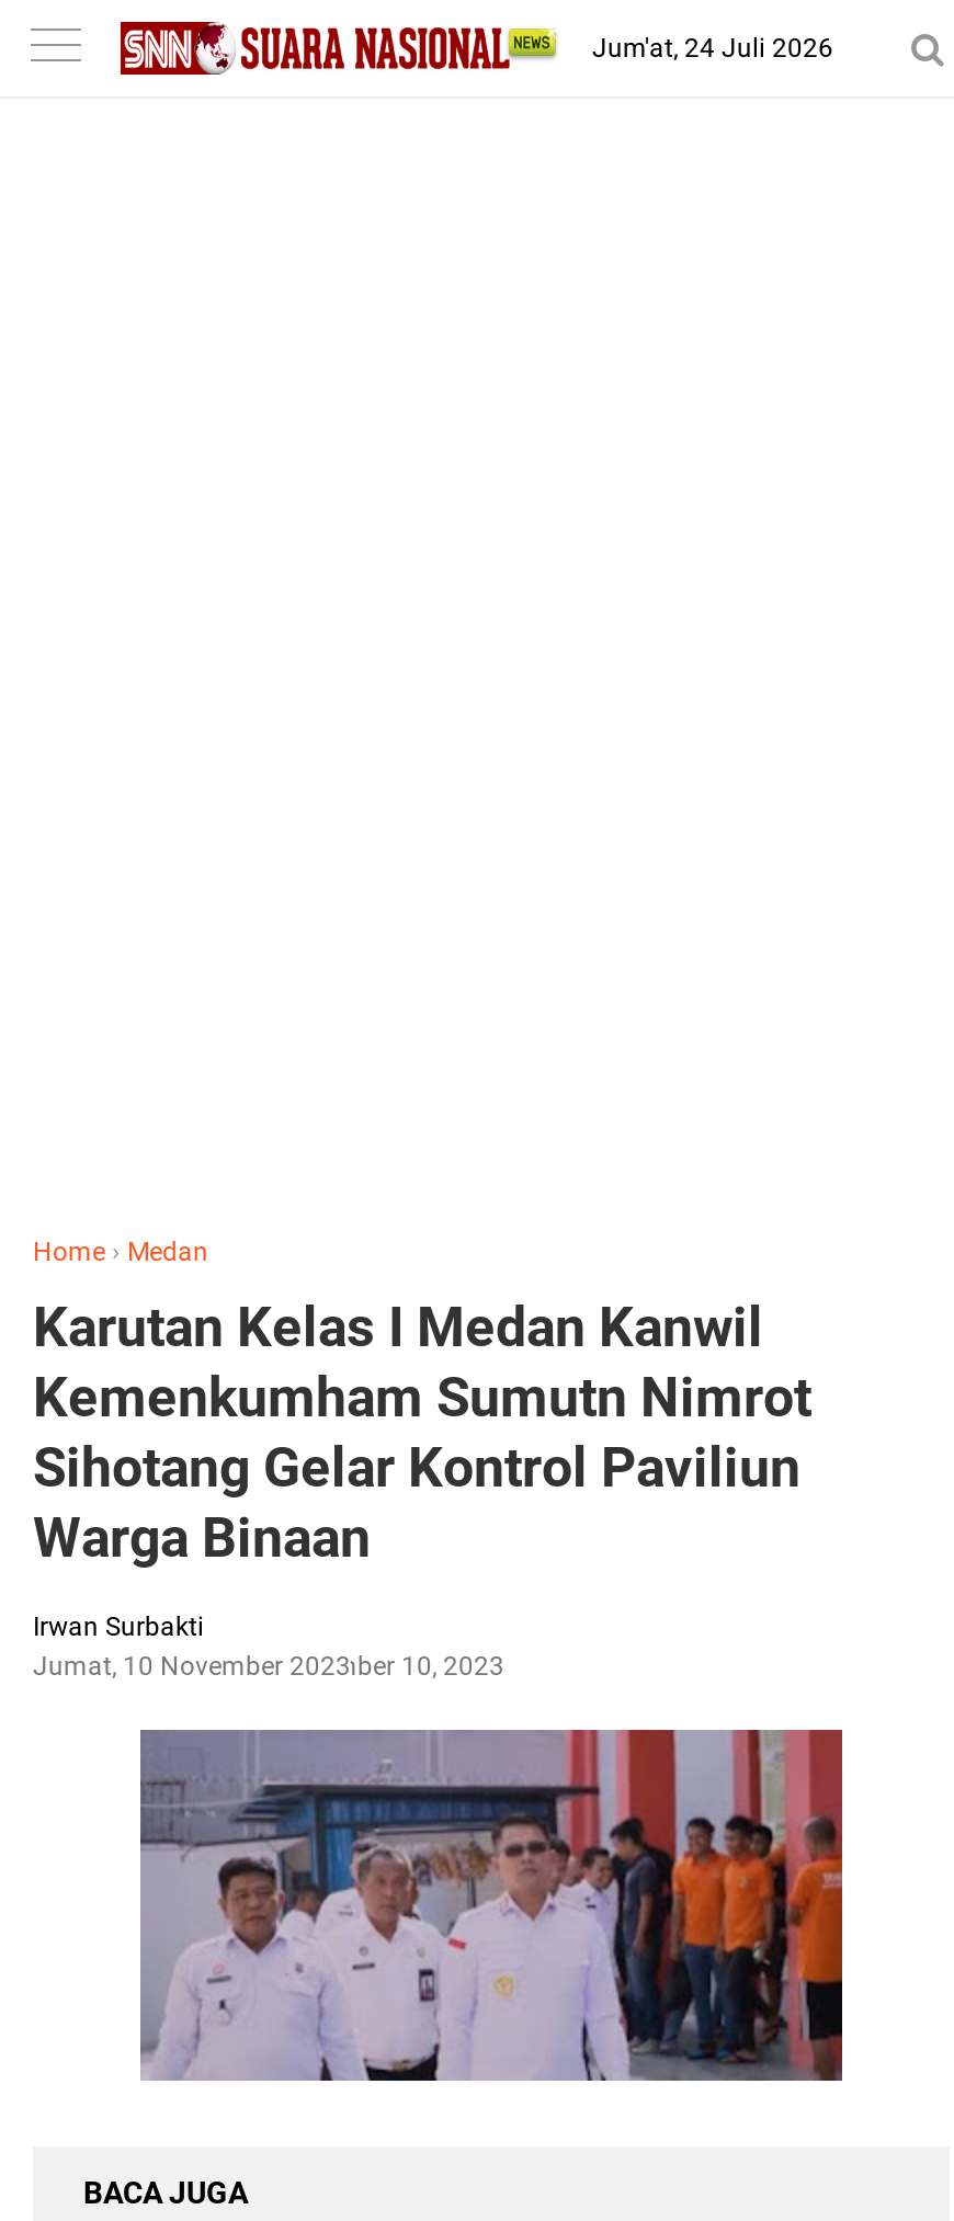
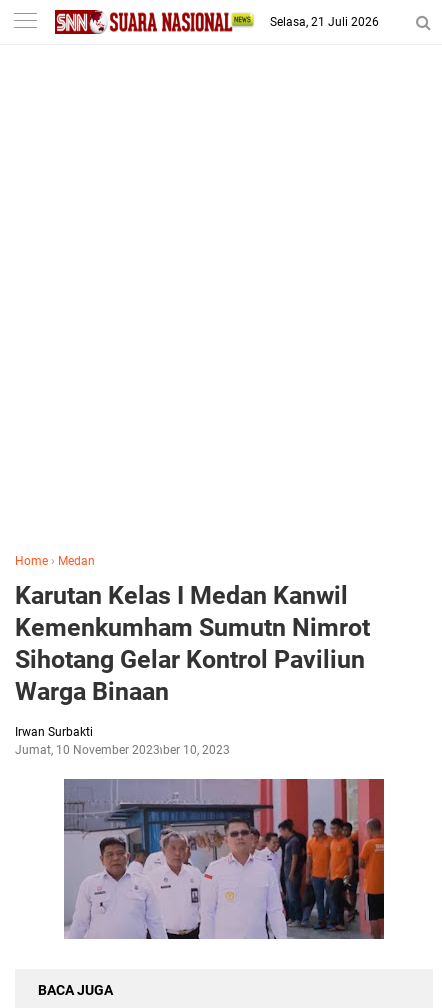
- Jum'at, 24 Juli 2026
+ Selasa, 21 Juli 2026
